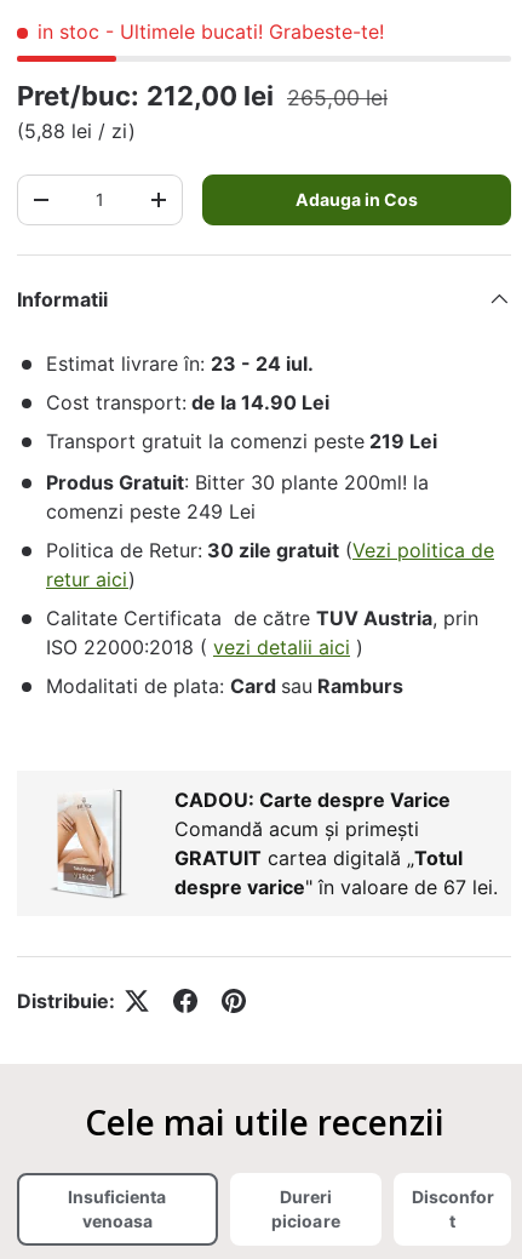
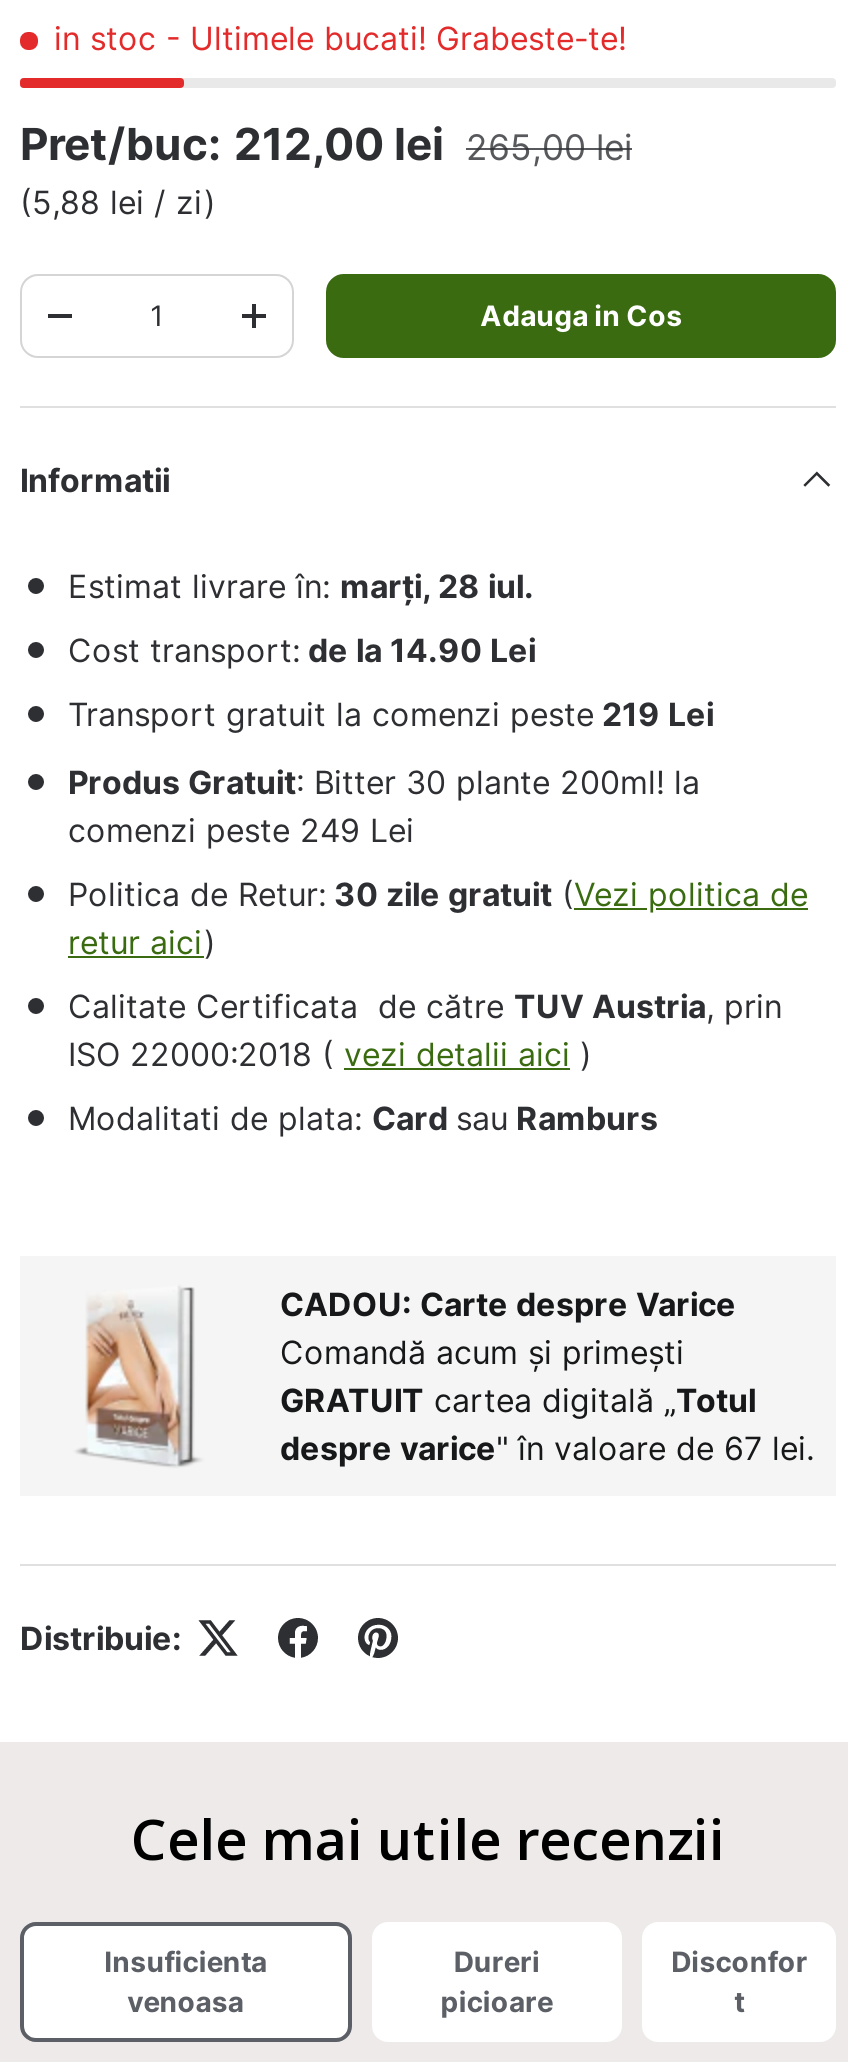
- Estimat livrare în: 23 - 24 iul.
+ Estimat livrare în: marți, 28 iul.
